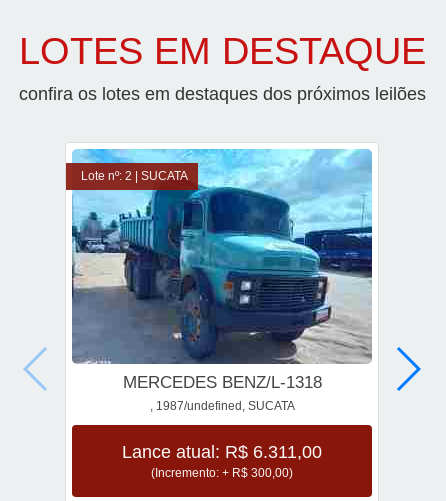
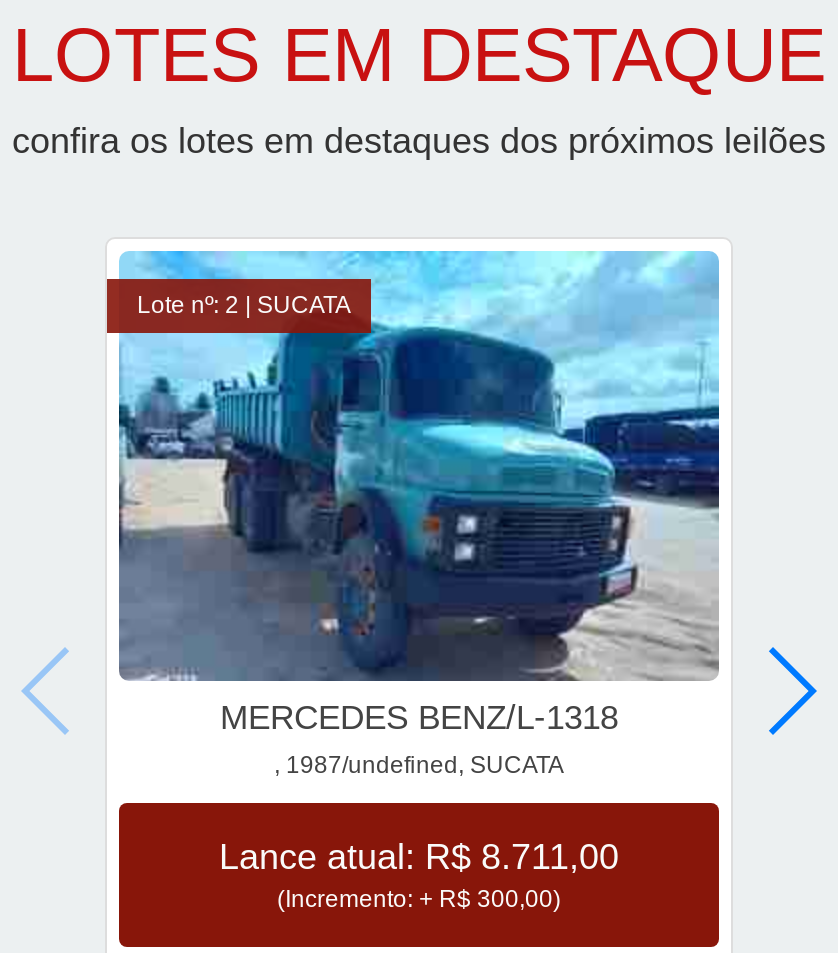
- Lance atual: R$ 6.311,00
+ Lance atual: R$ 8.711,00
